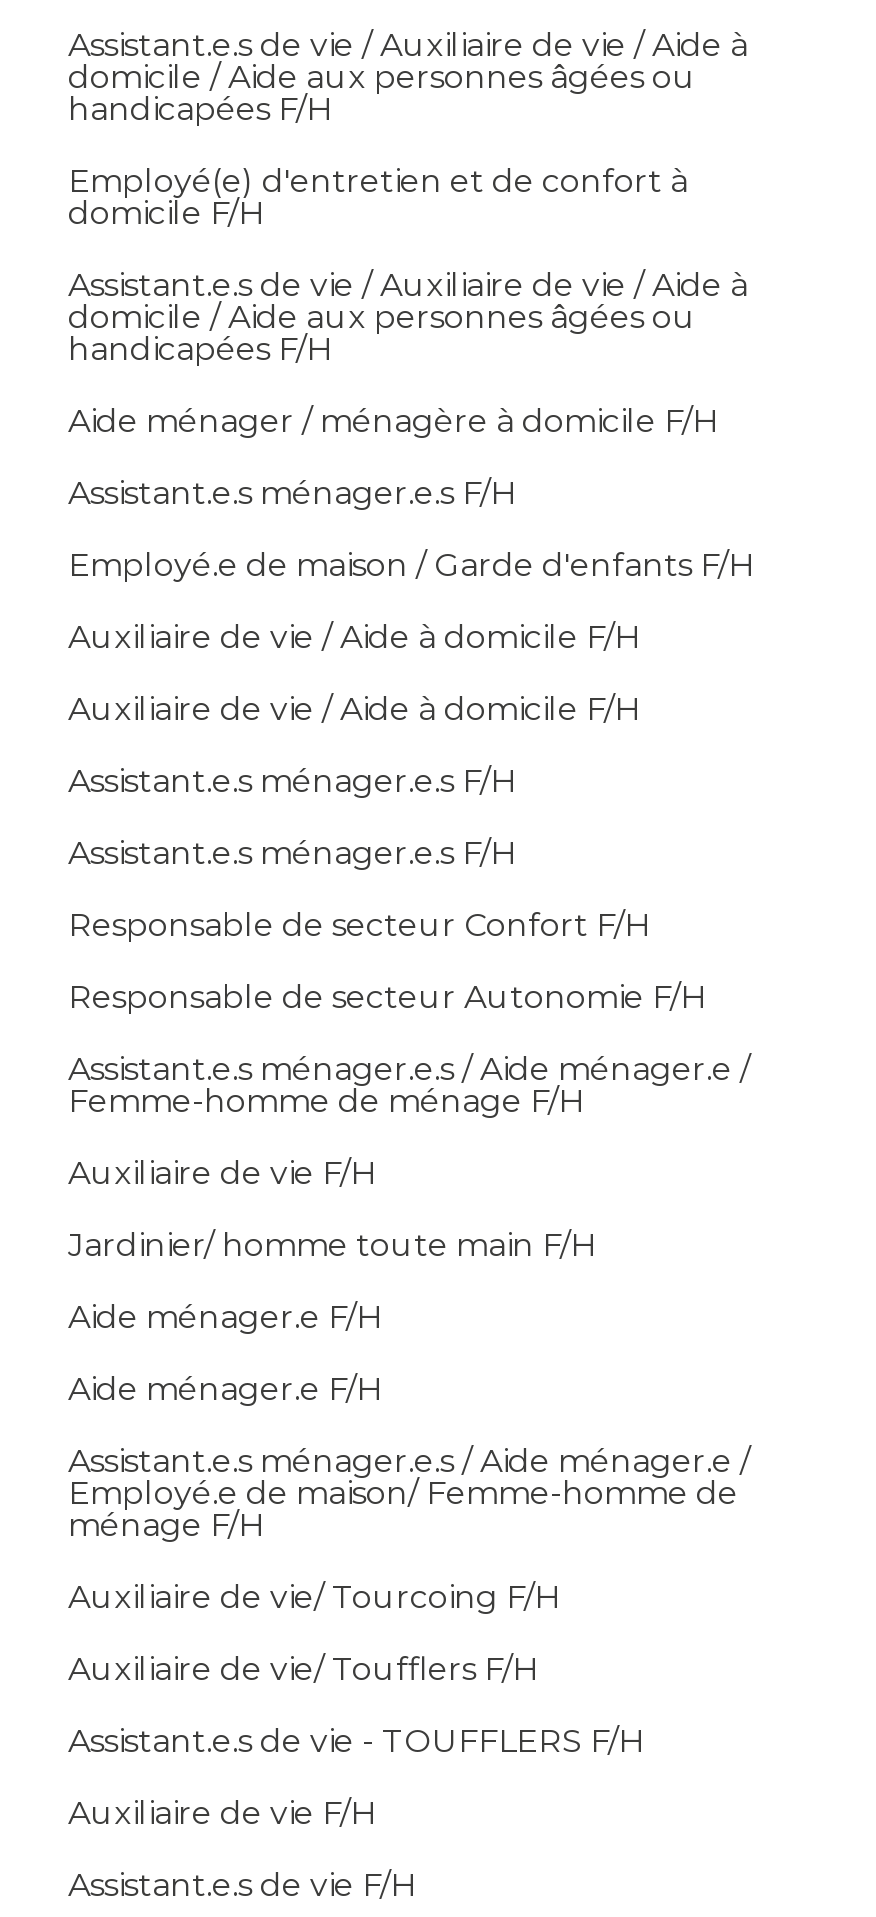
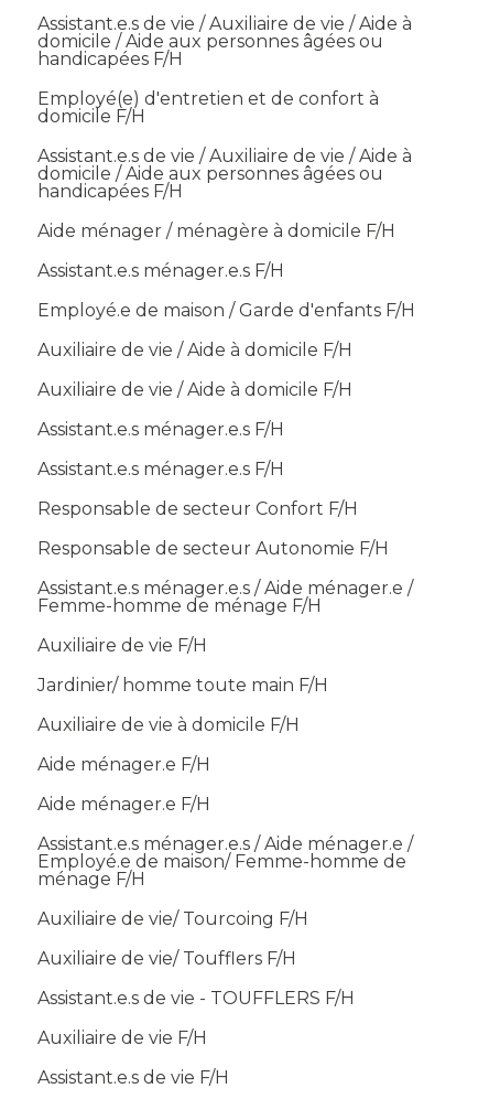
+ Auxiliaire de vie à domicile F/H
